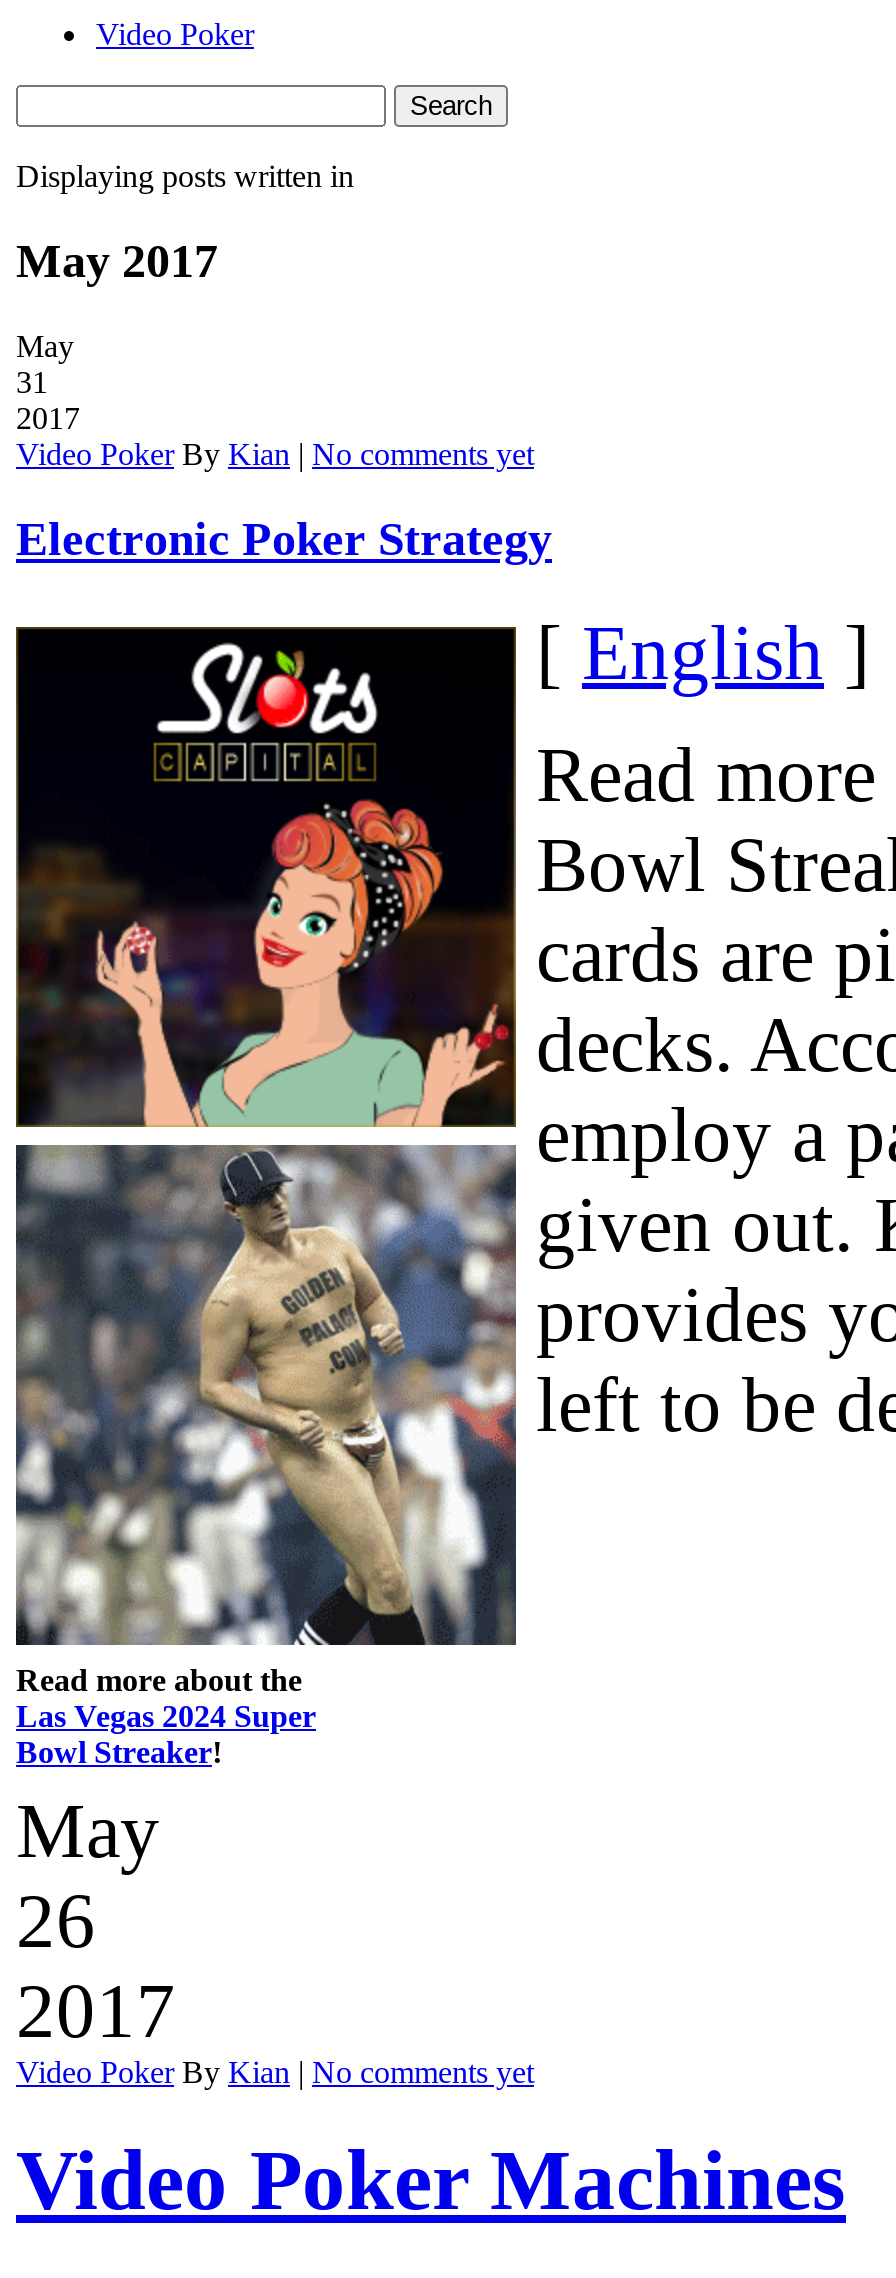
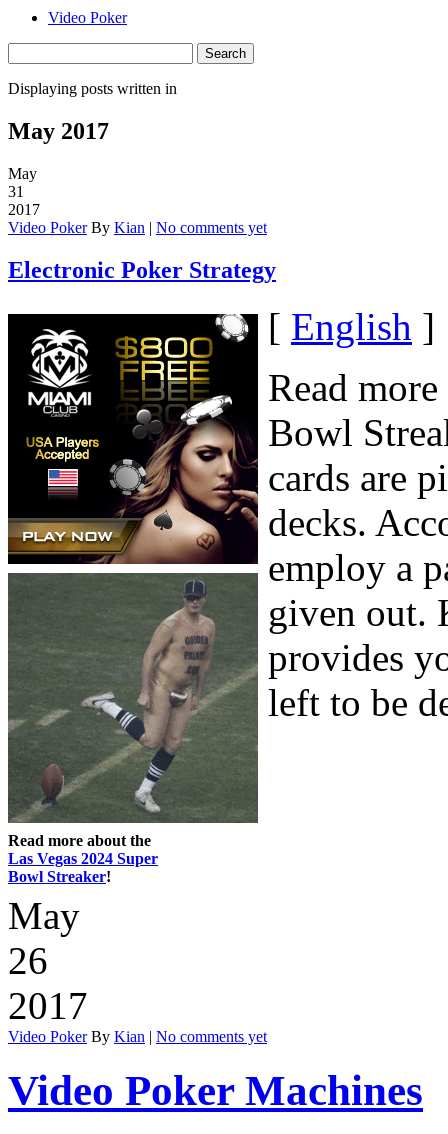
- [image]
+ [image]

- [image]
+ [image]
